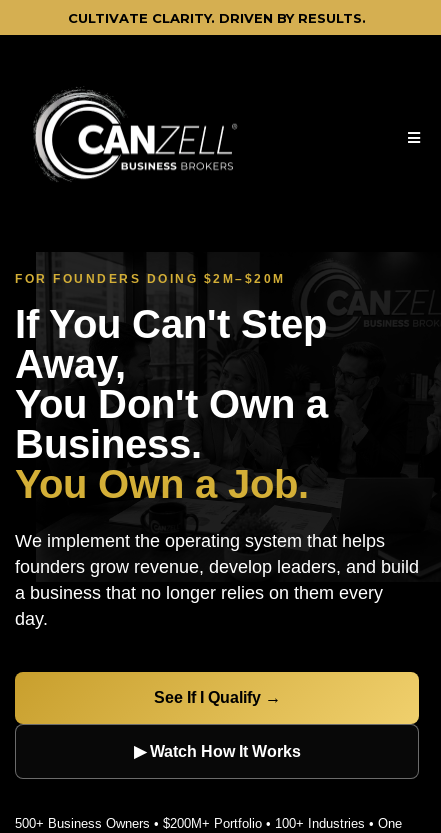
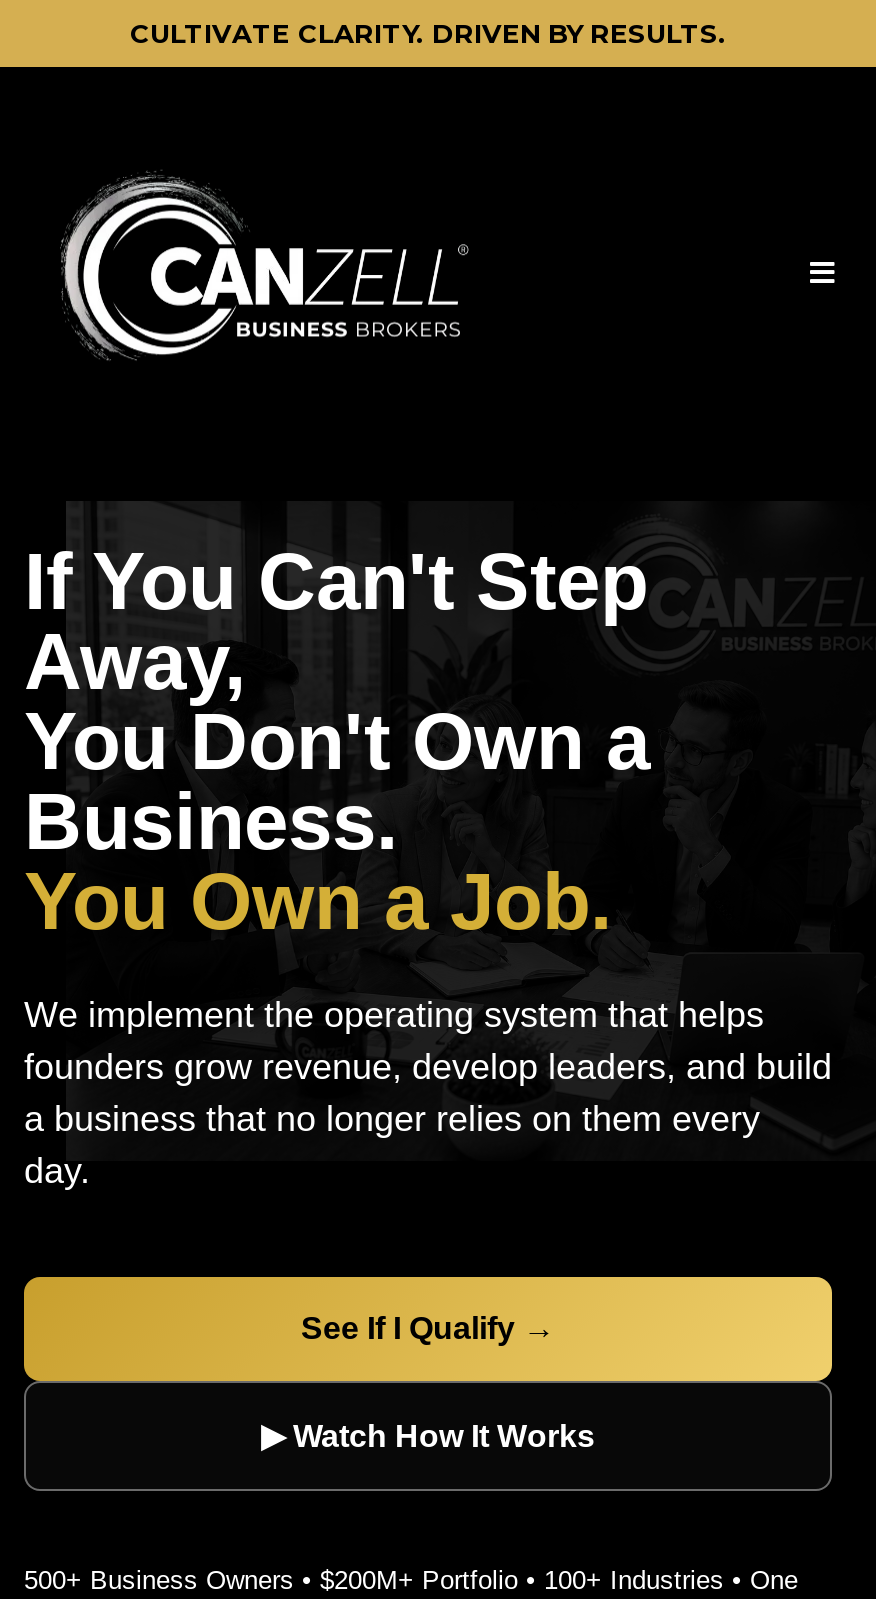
- FOR FOUNDERS DOING $2M–$20M
